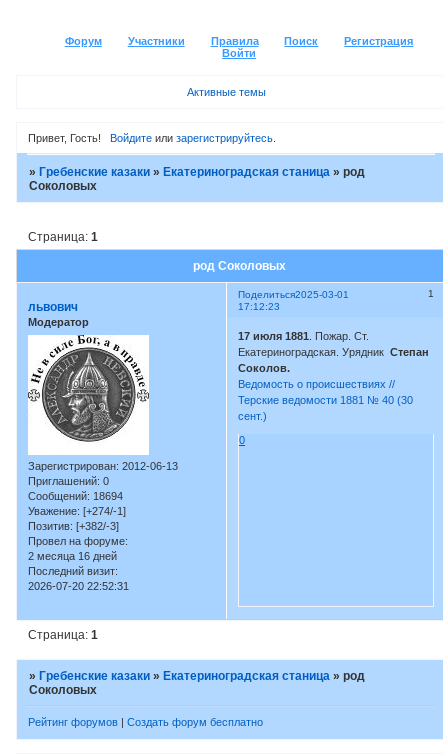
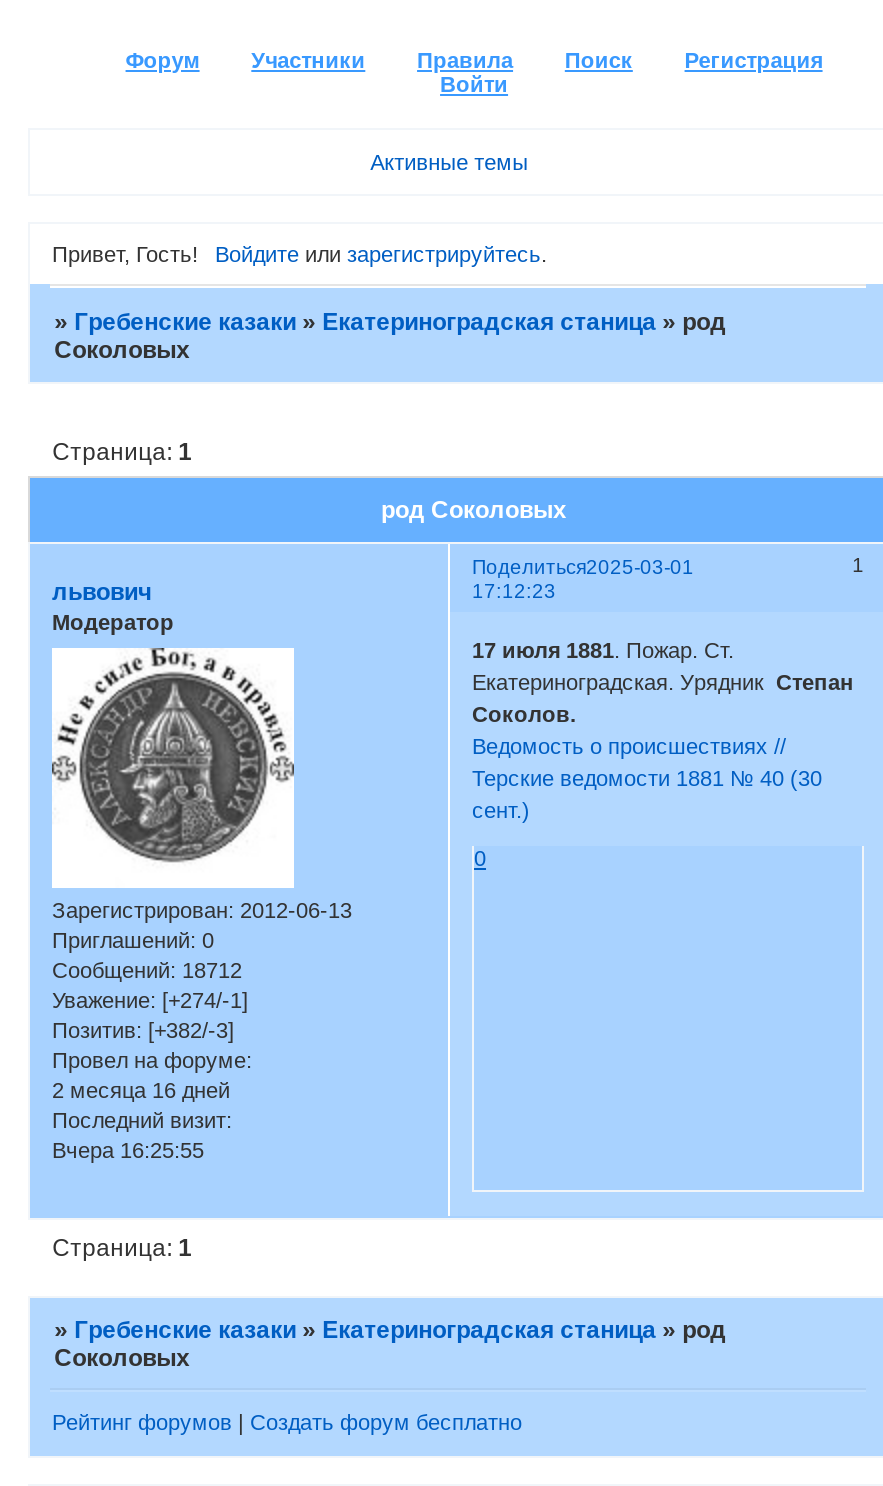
- Сообщений: 18694
+ Сообщений: 18712

- 2026-07-20 22:52:31
+ Вчера 16:25:55
